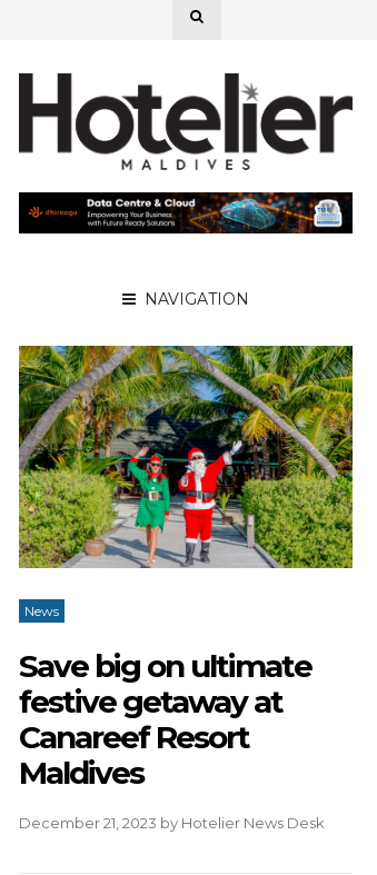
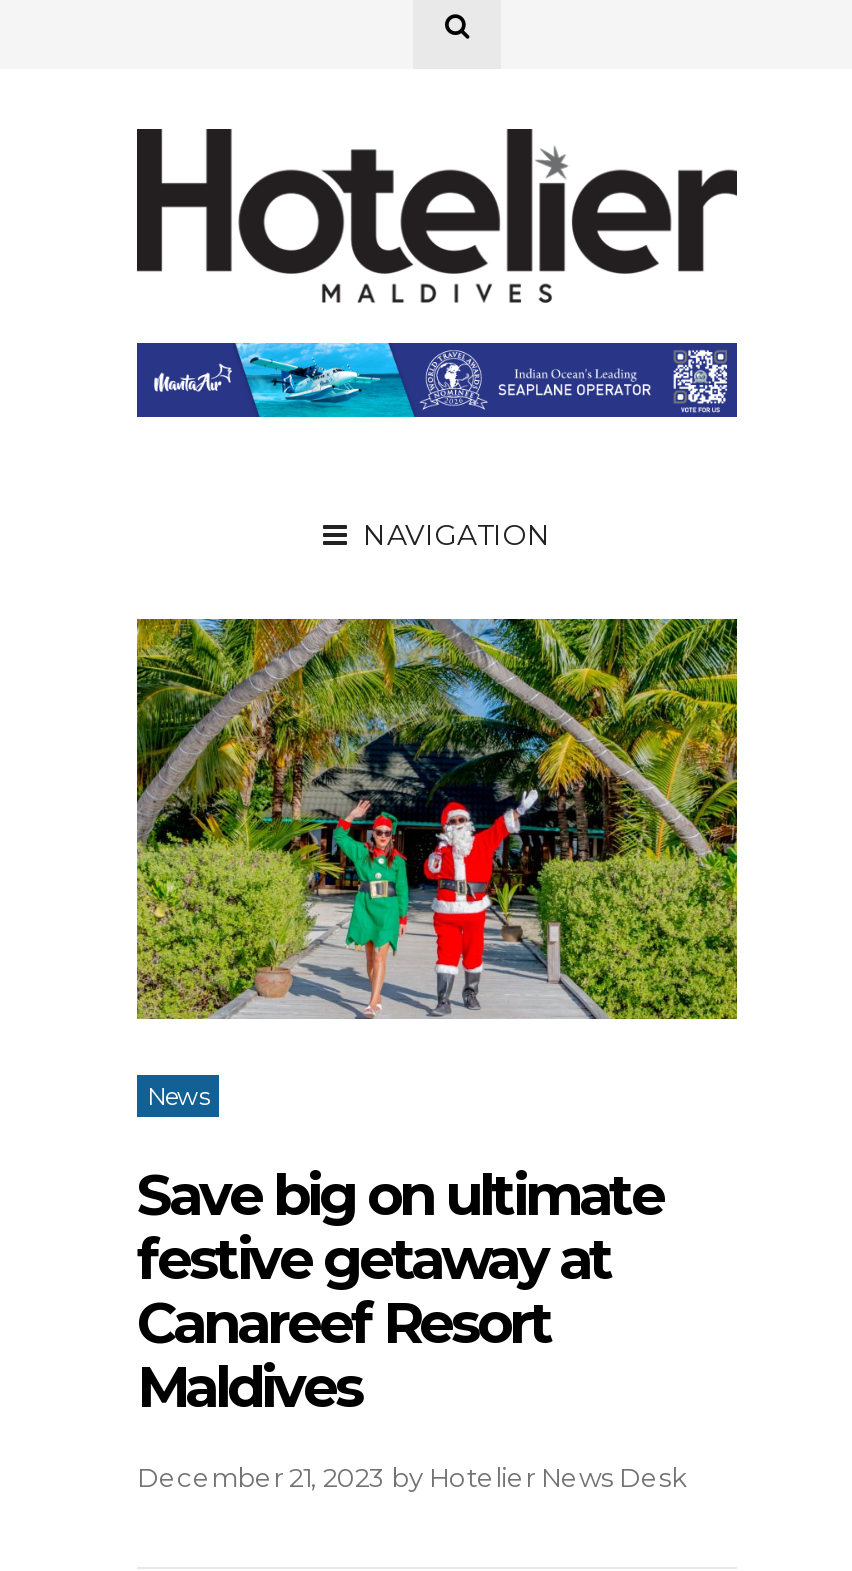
- [image]
+ [image]
